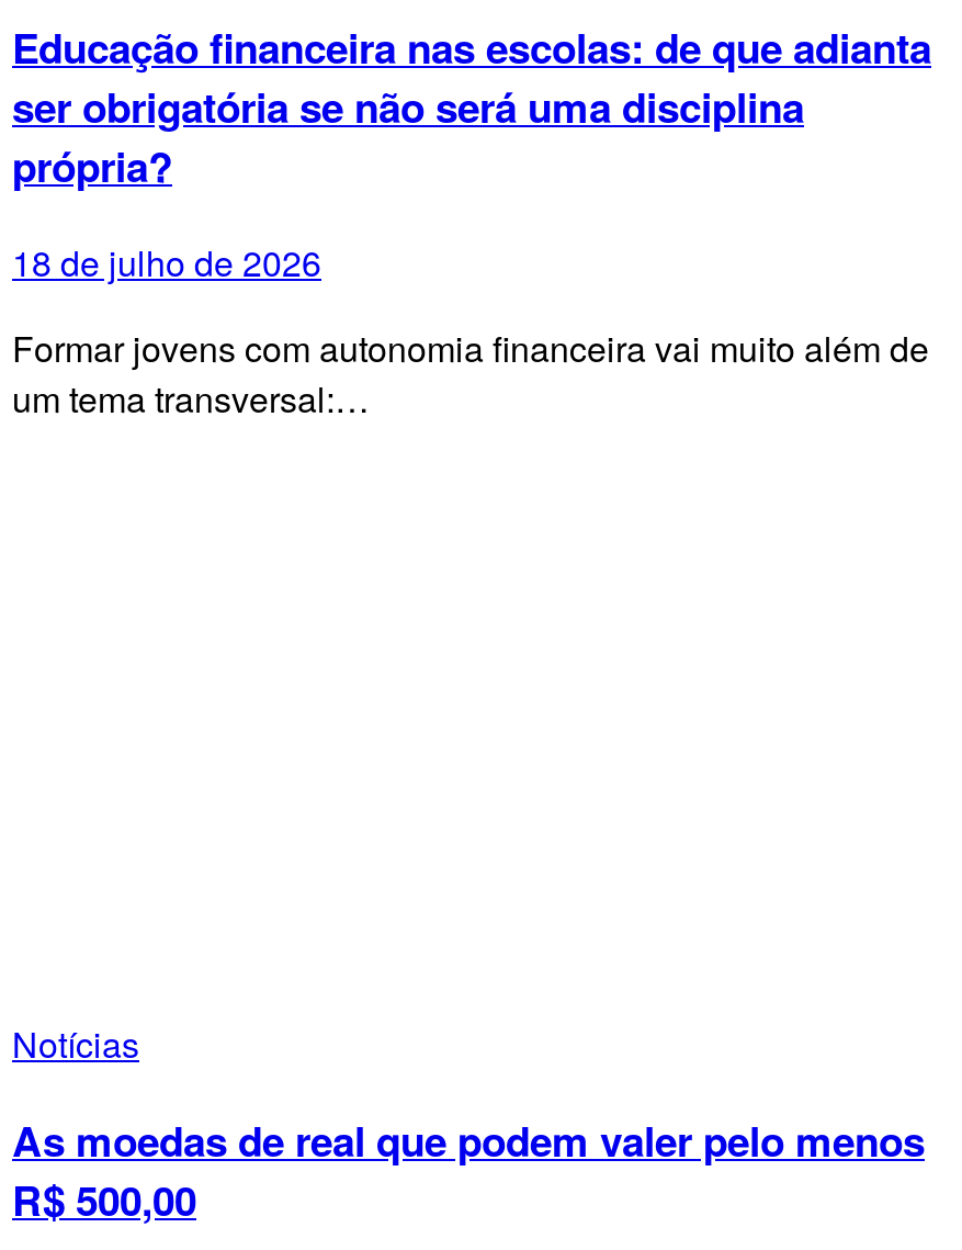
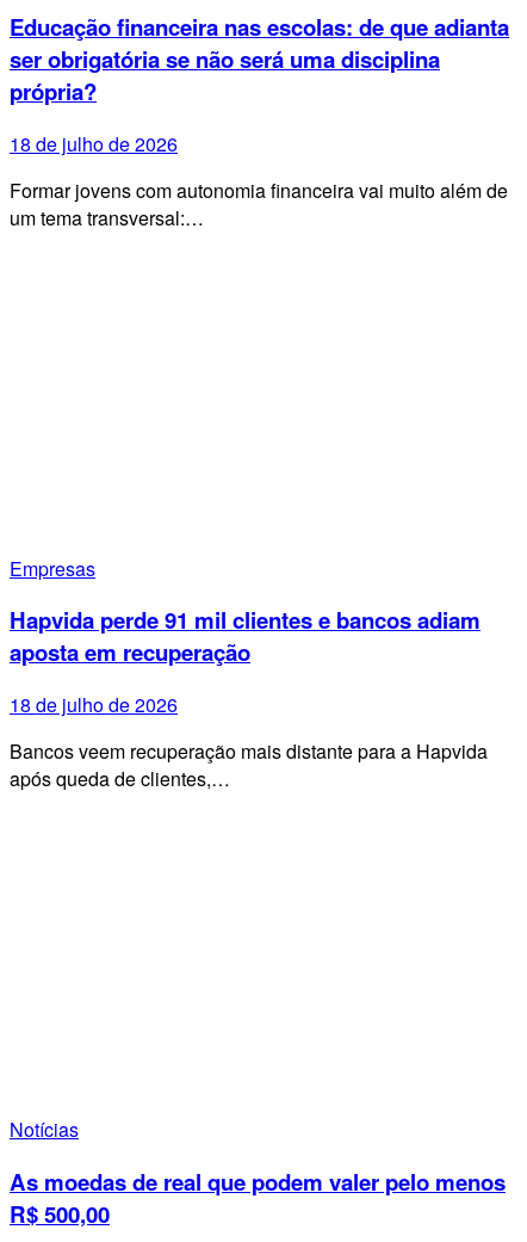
+ Empresas
+ Hapvida perde 91 mil clientes e bancos adiam
+ aposta em recuperação
+ 18 de julho de 2026
+ Bancos veem recuperação mais distante para a Hapvida
+ após queda de clientes,…
